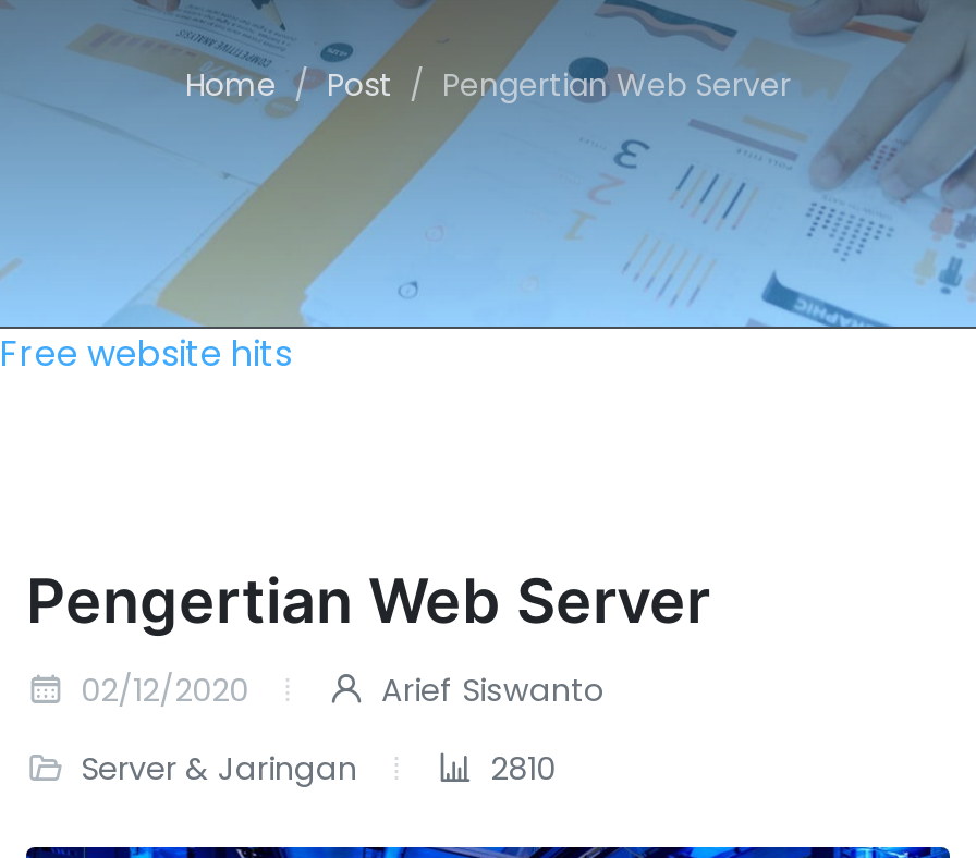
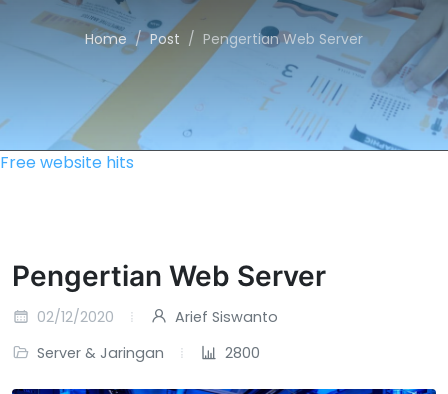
- 2810
+ 2800
